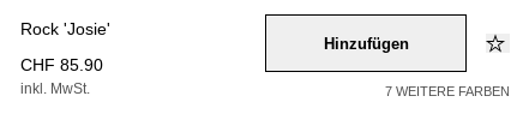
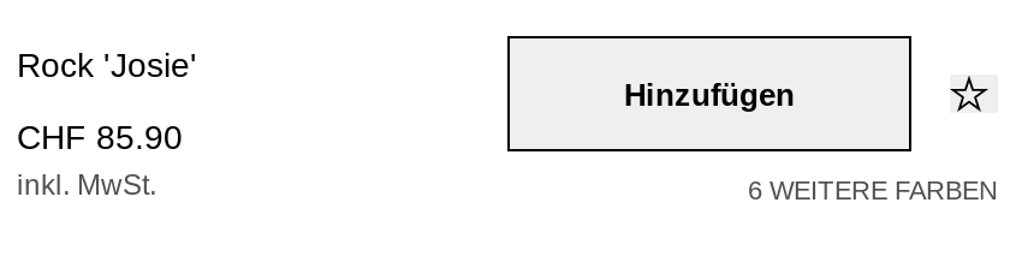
- 7 WEITERE FARBEN
+ 6 WEITERE FARBEN
